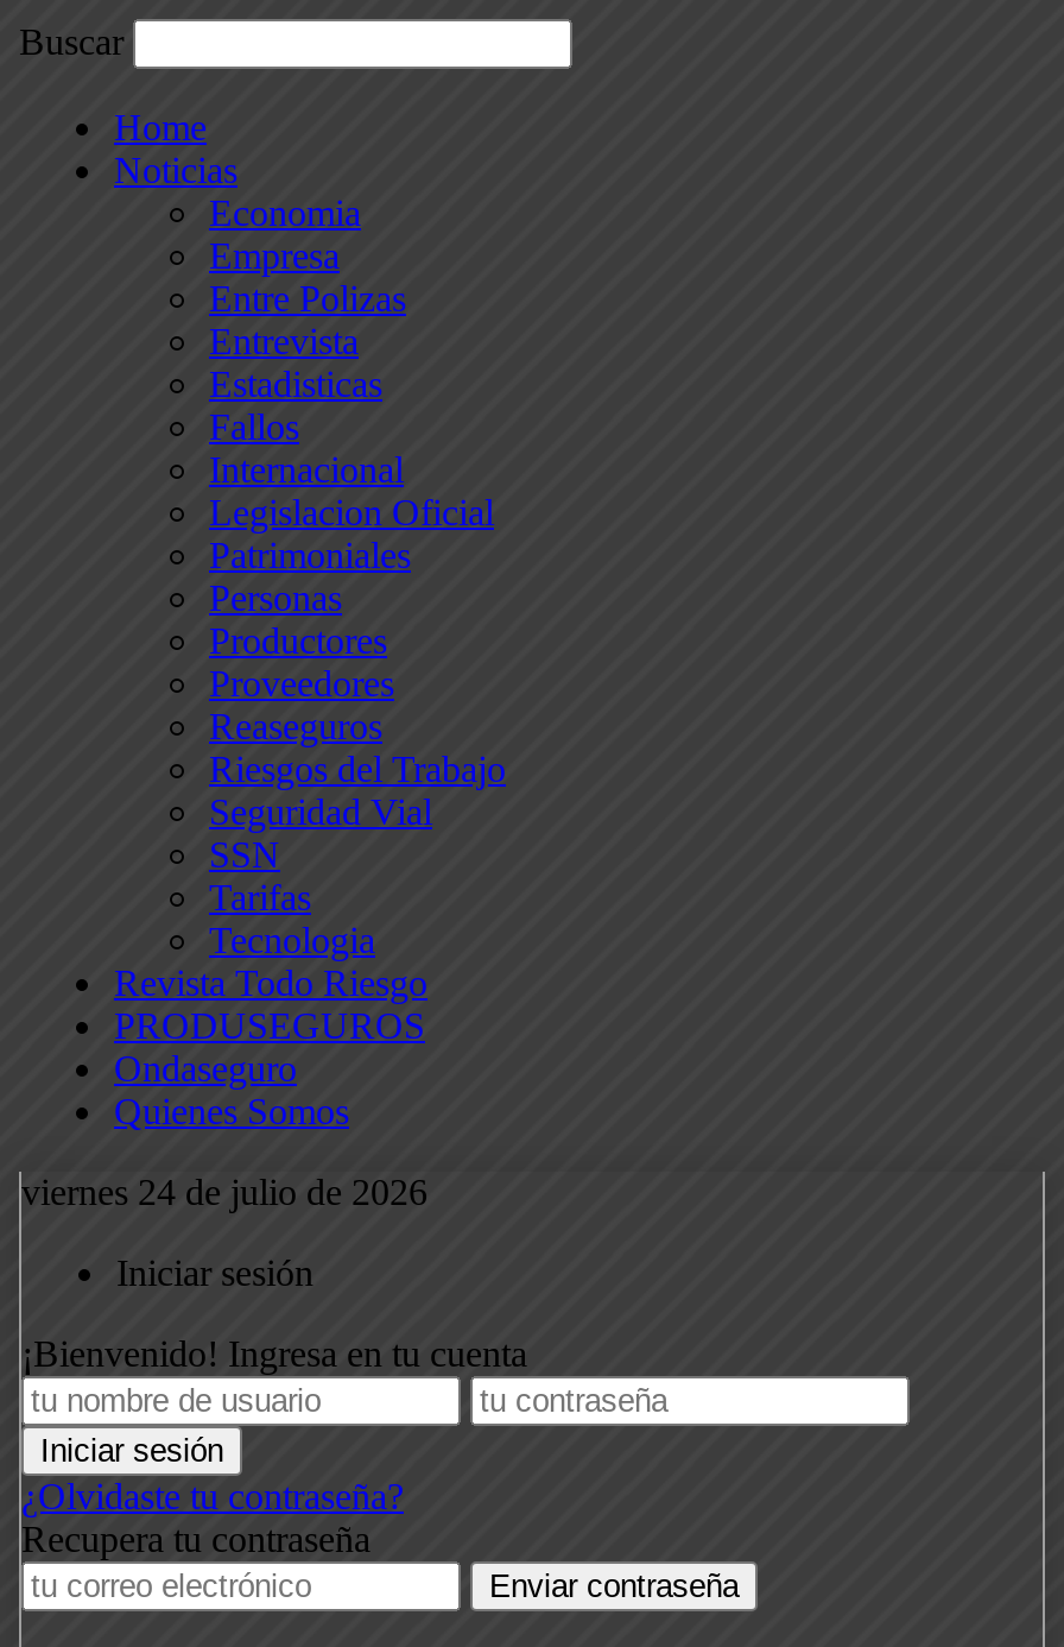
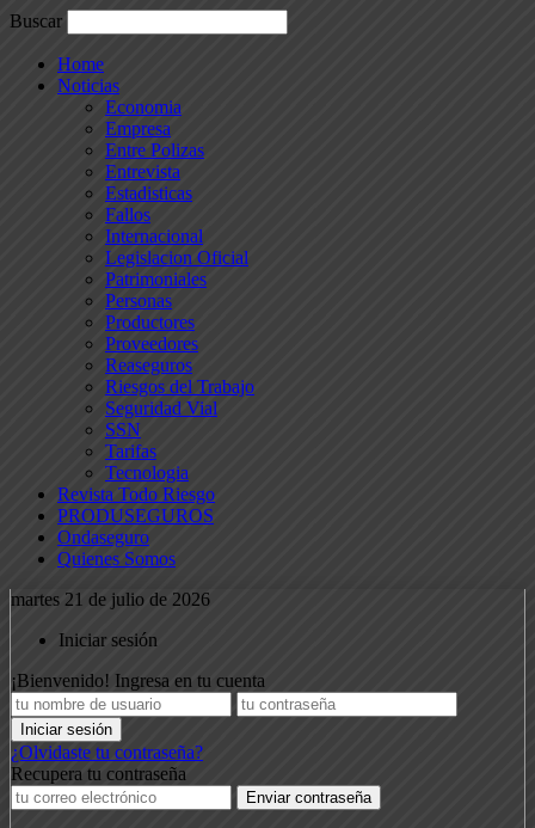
- viernes 24 de julio de 2026
+ martes 21 de julio de 2026
